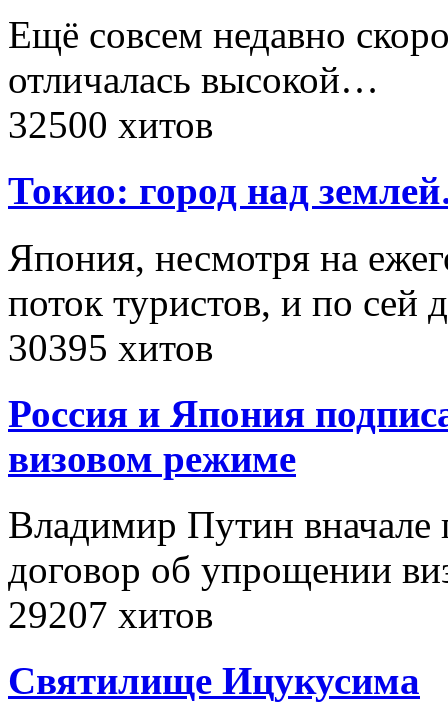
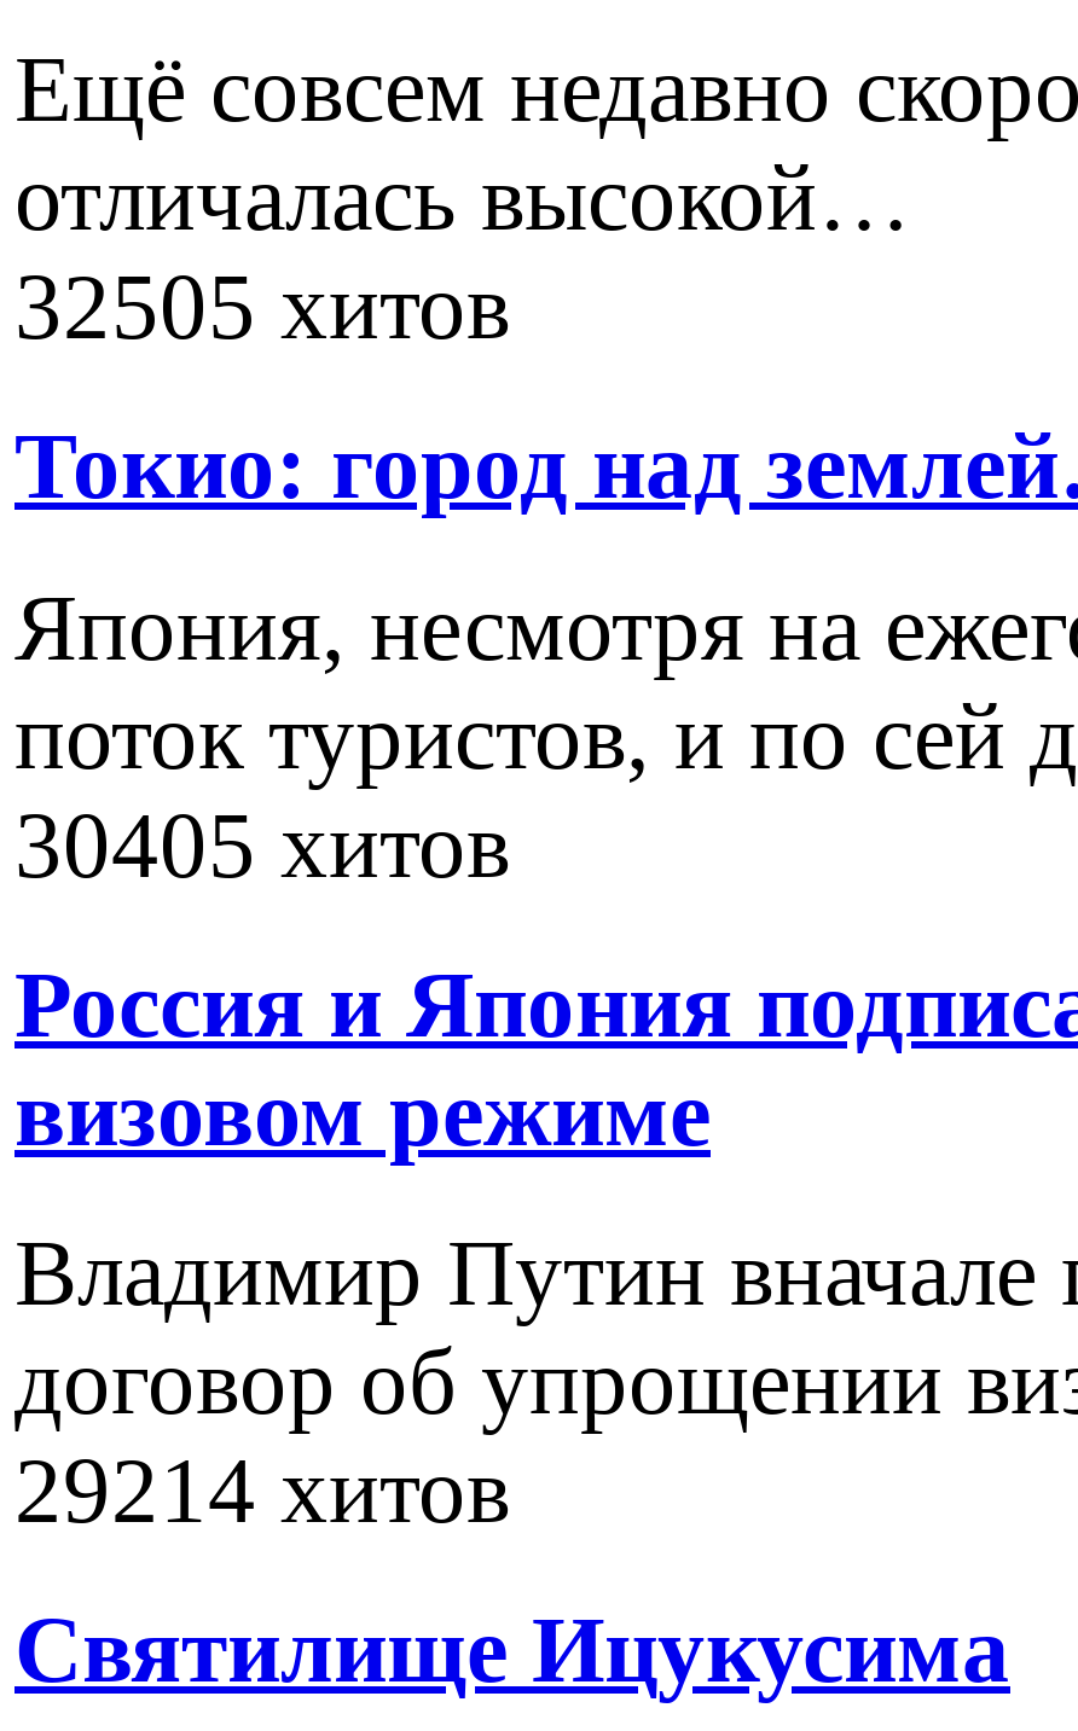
- 32500 хитов
+ 32505 хитов

- 30395 хитов
+ 30405 хитов

- 29207 хитов
+ 29214 хитов
